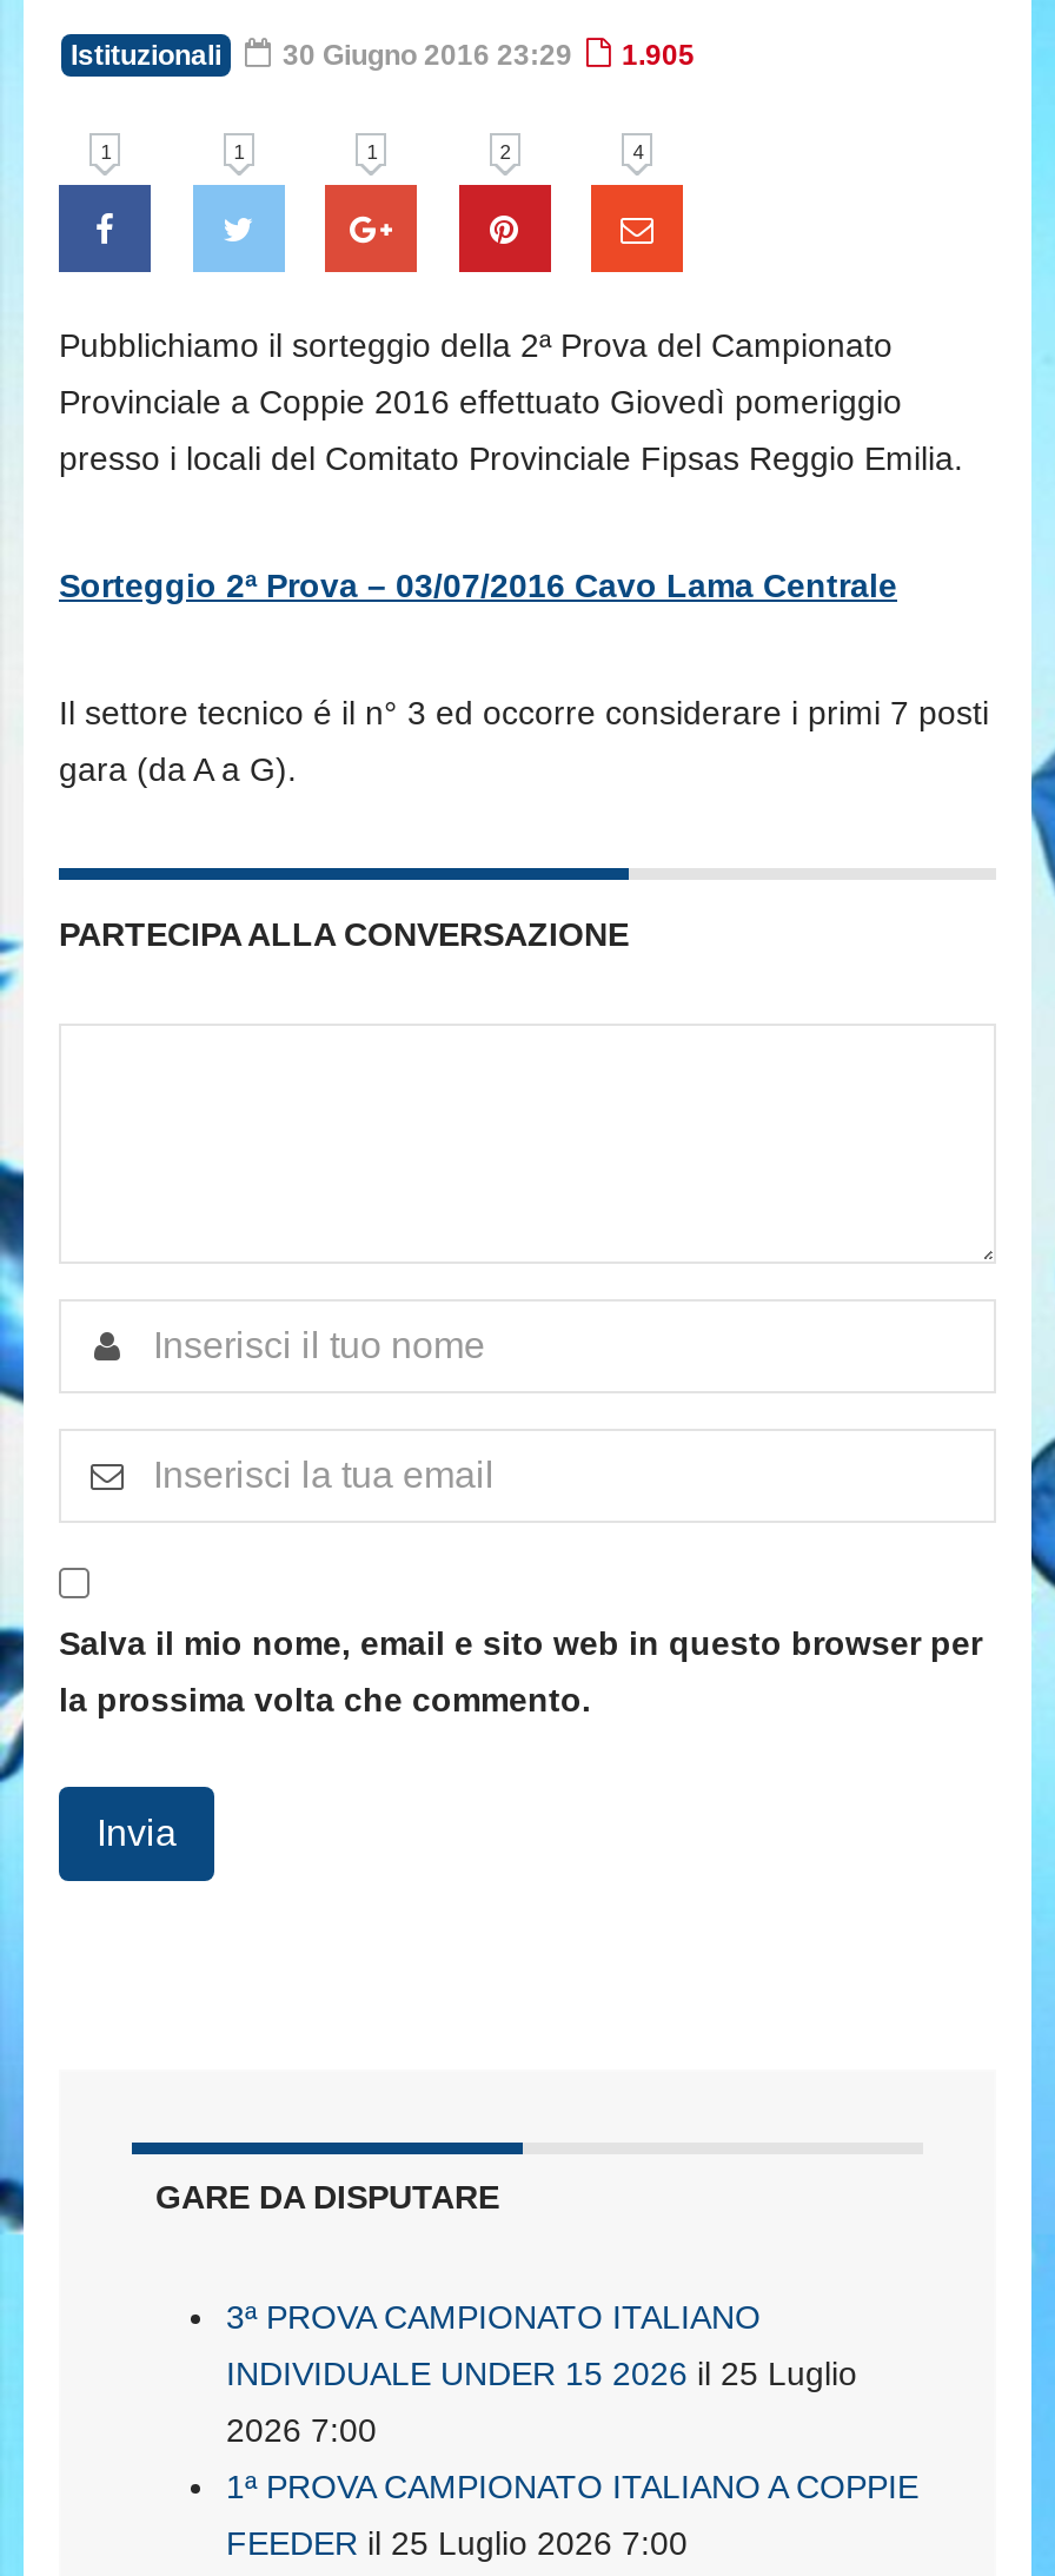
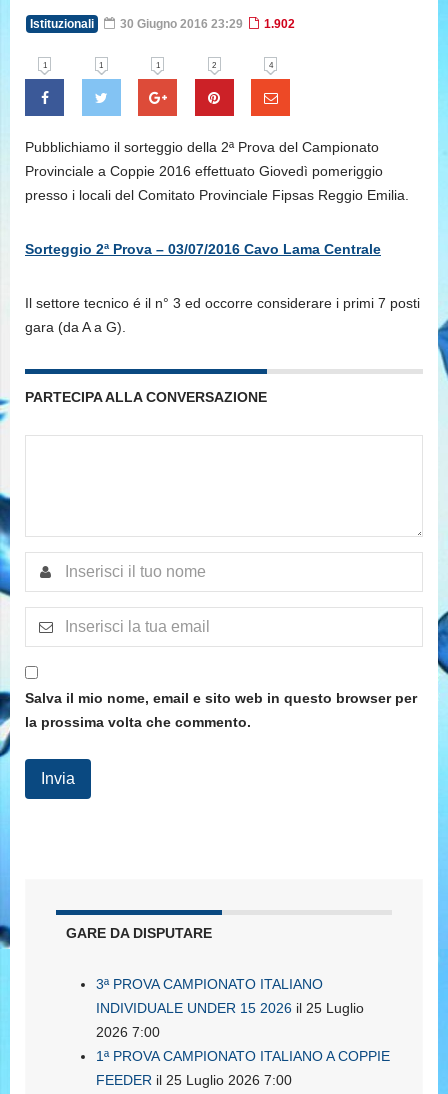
- Istituzionali 30 Giugno 2016 23:29 1.905
+ Istituzionali 30 Giugno 2016 23:29 1.902
